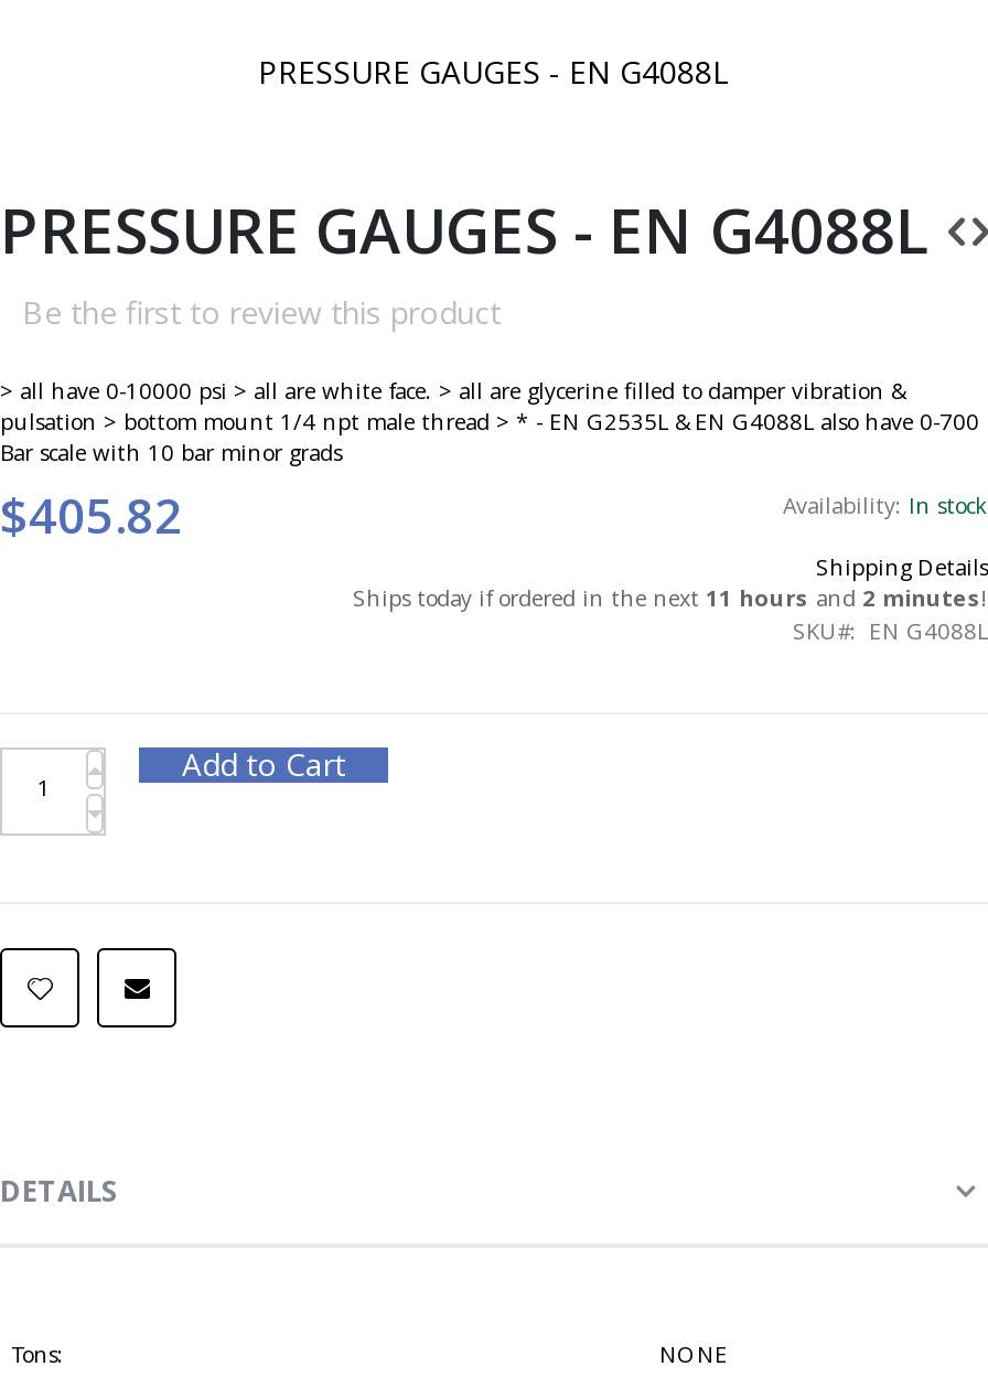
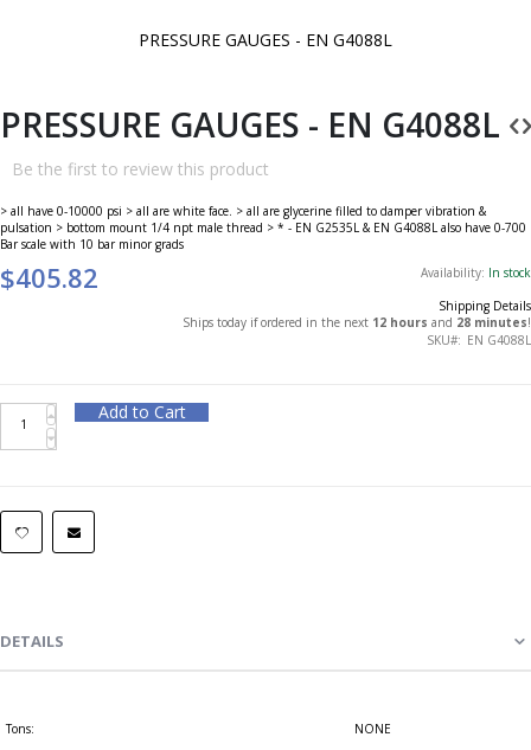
- Ships today if ordered in the next 11 hours and 2 minutes!
+ Ships today if ordered in the next 12 hours and 28 minutes!
